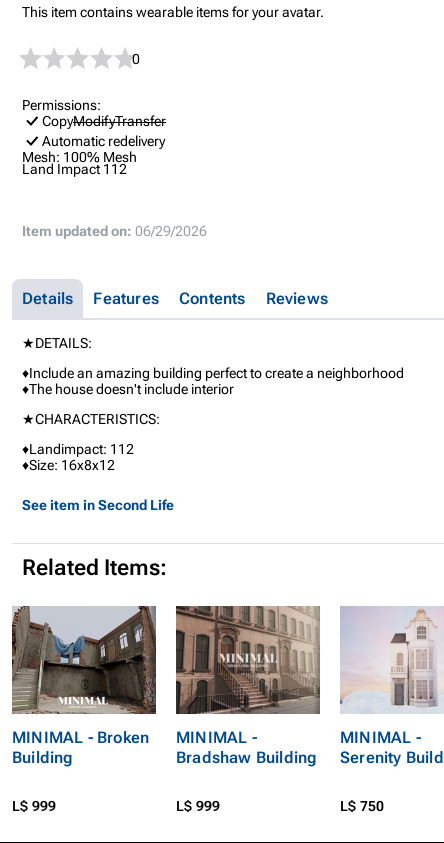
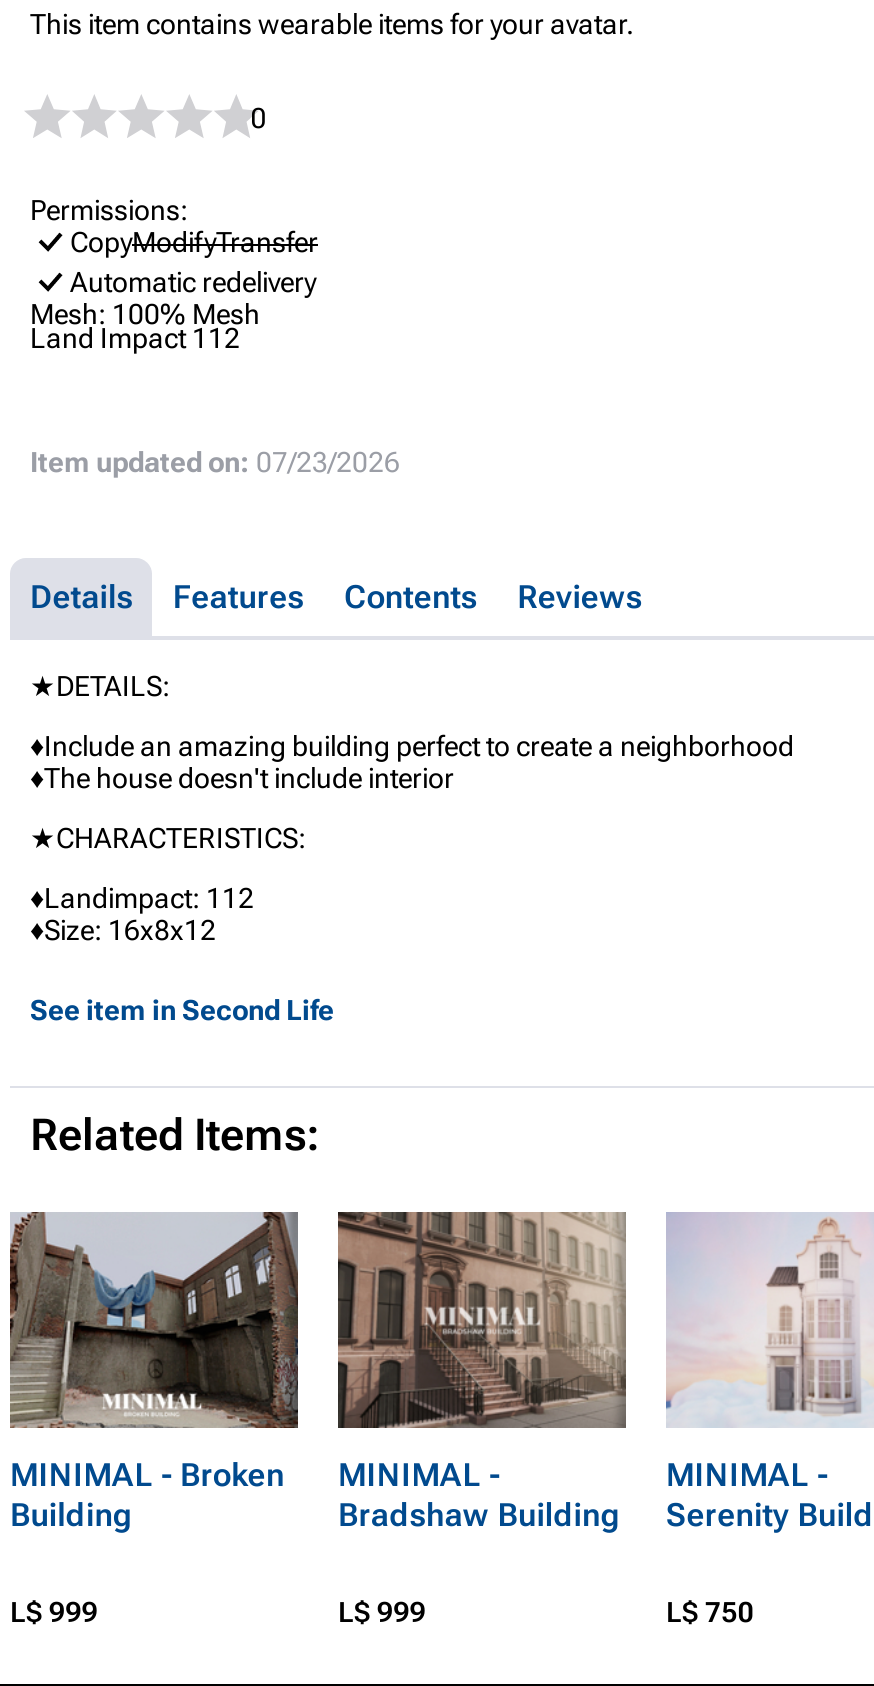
- Item updated on: 06/29/2026
+ Item updated on: 07/23/2026
